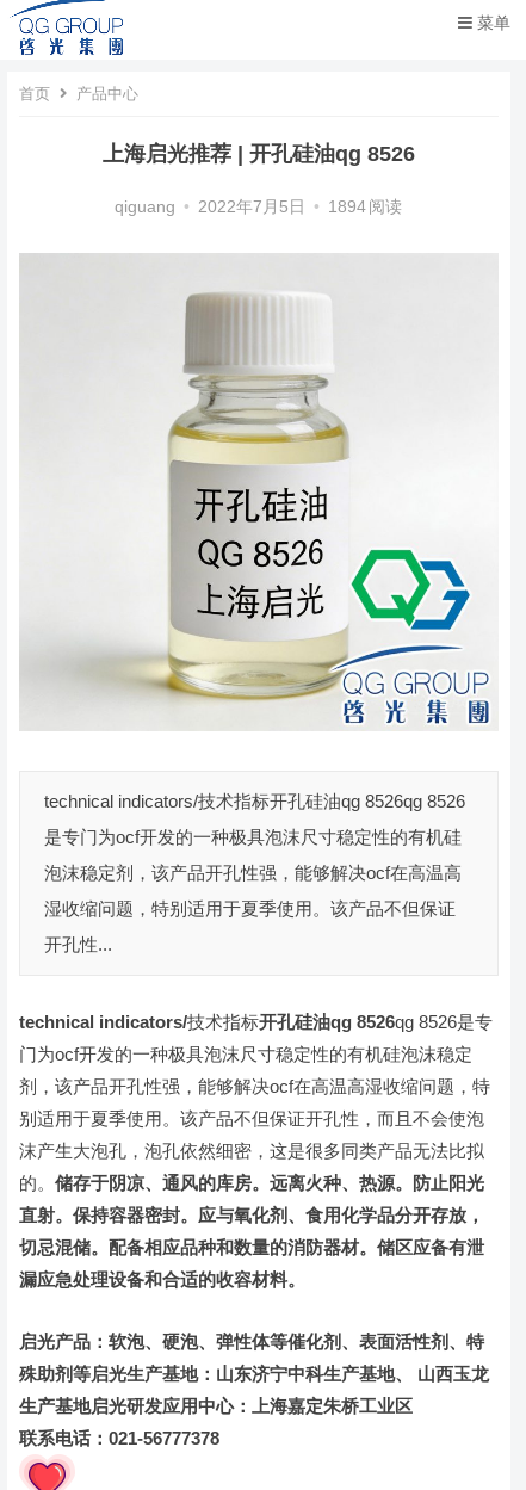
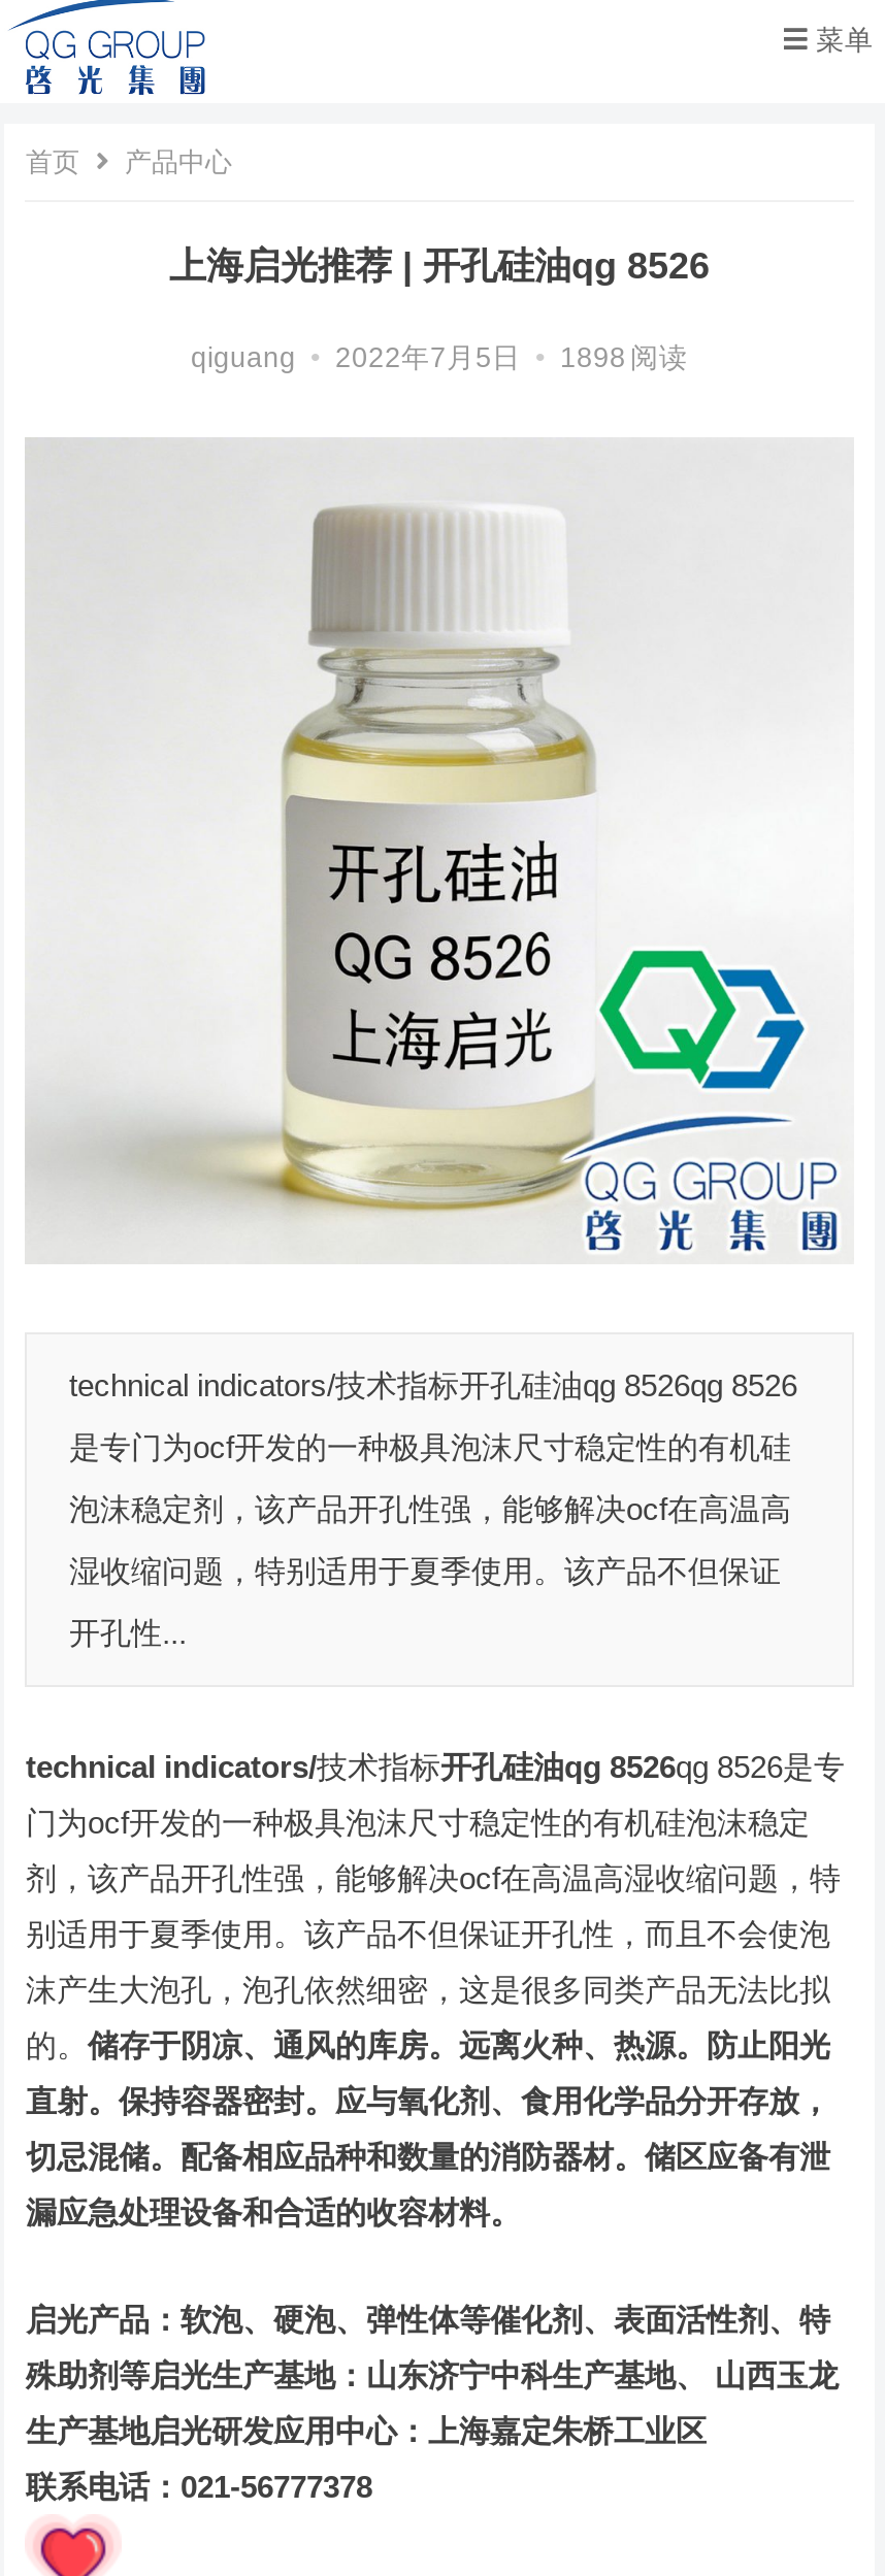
- qiguang • 2022年7月5日 • 1894 阅读
+ qiguang • 2022年7月5日 • 1898 阅读
